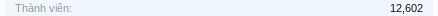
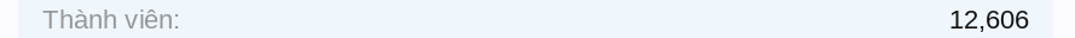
- 12,602
+ 12,606
